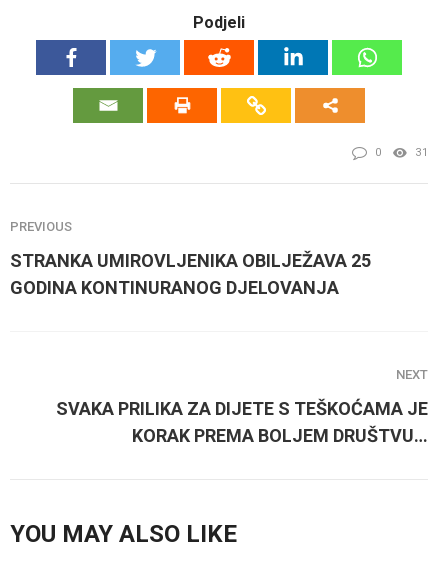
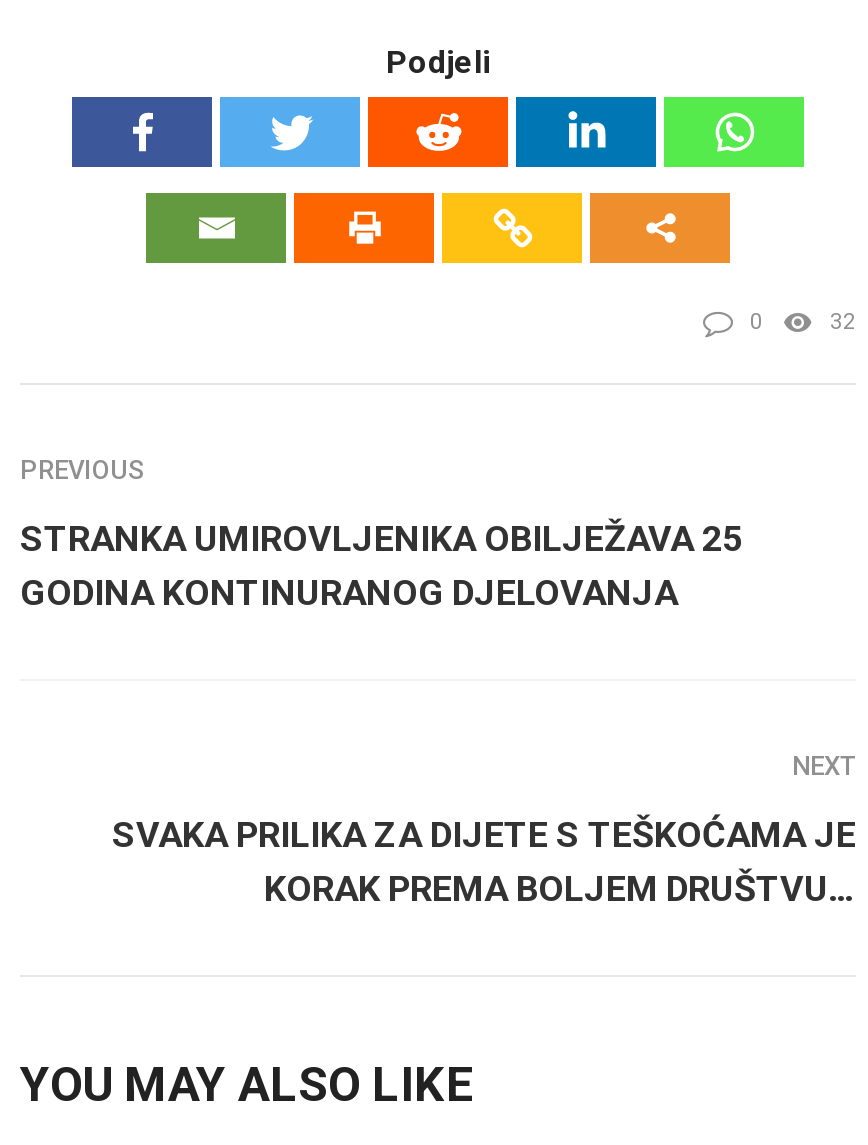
- 31
+ 32
